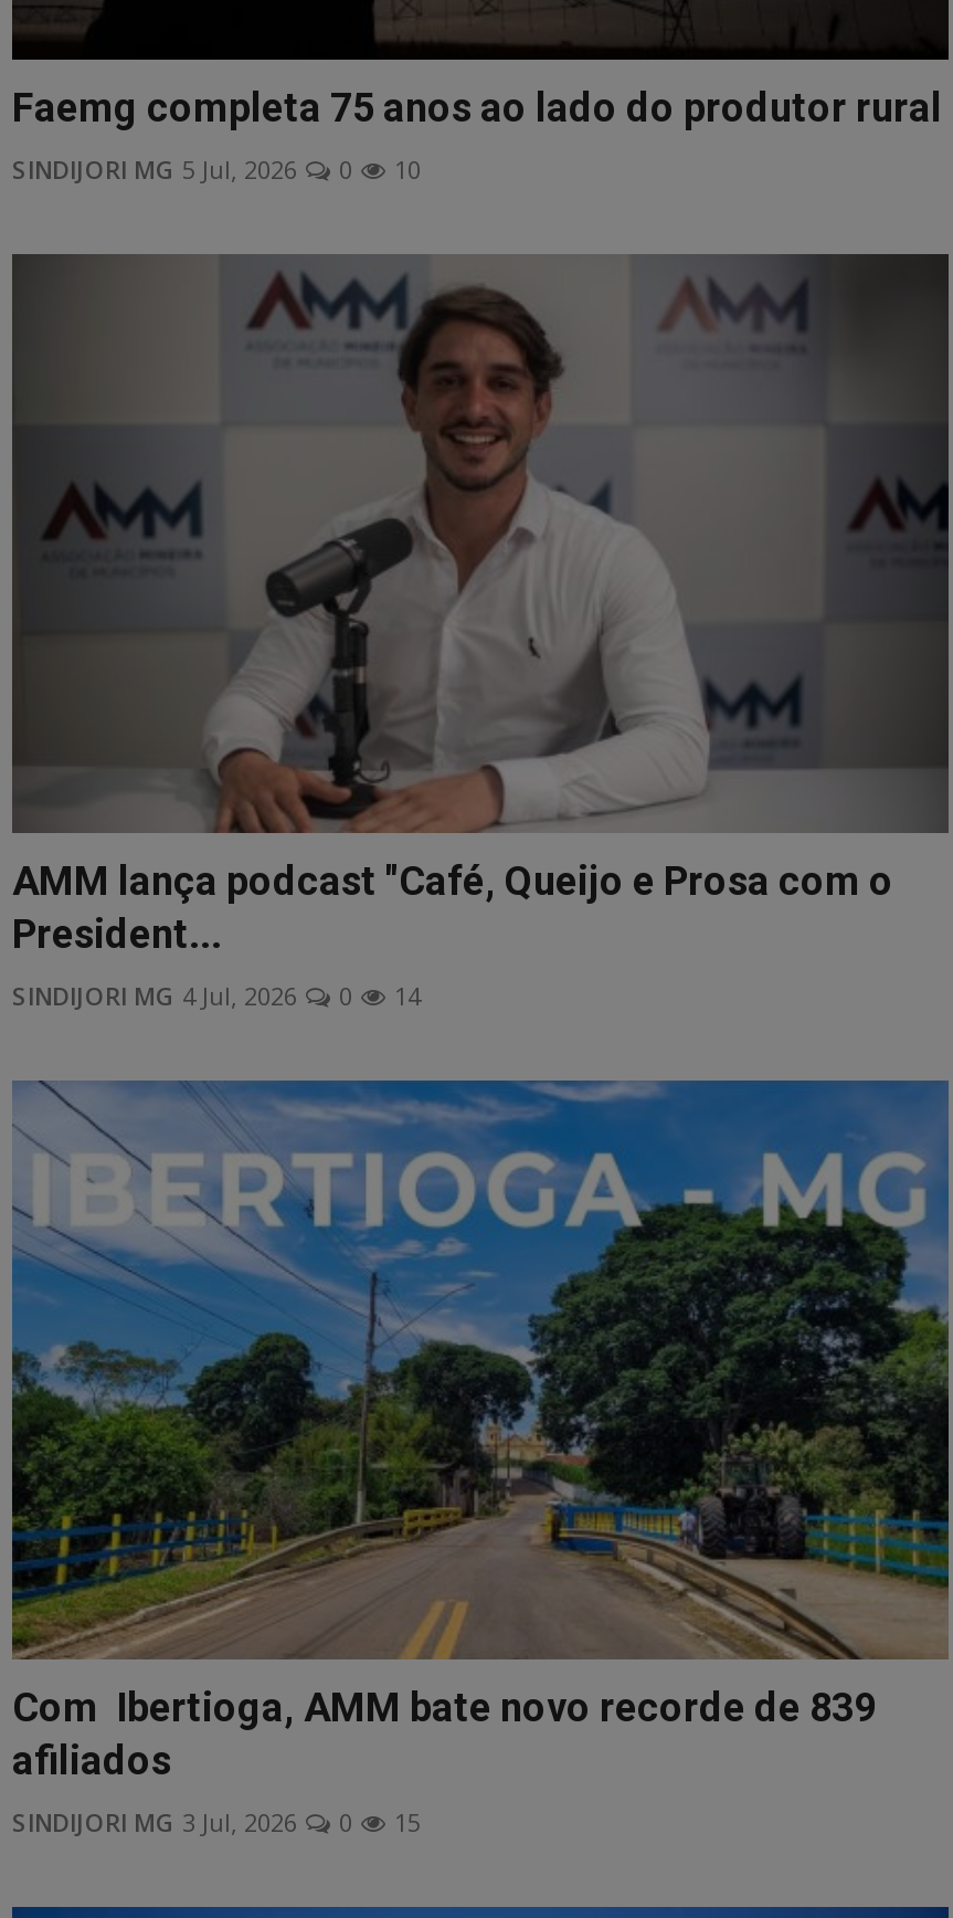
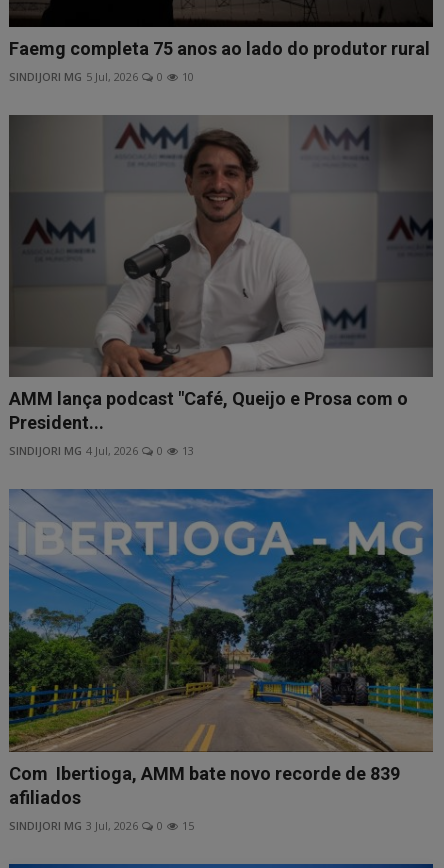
- SINDIJORI MG 4 Jul, 2026 0 14
+ SINDIJORI MG 4 Jul, 2026 0 13
